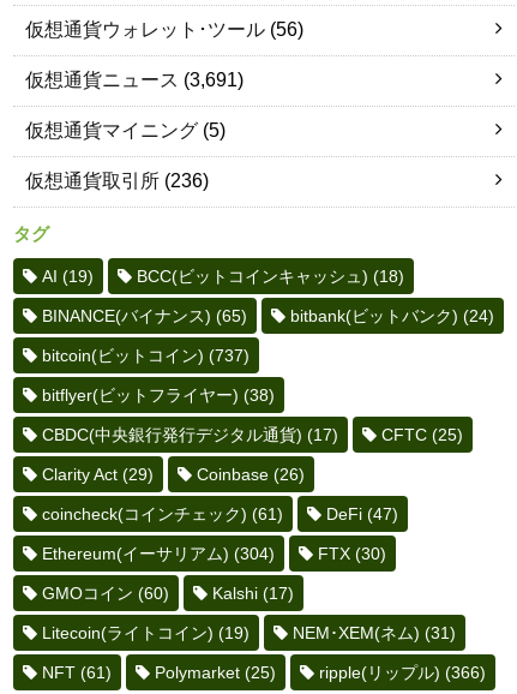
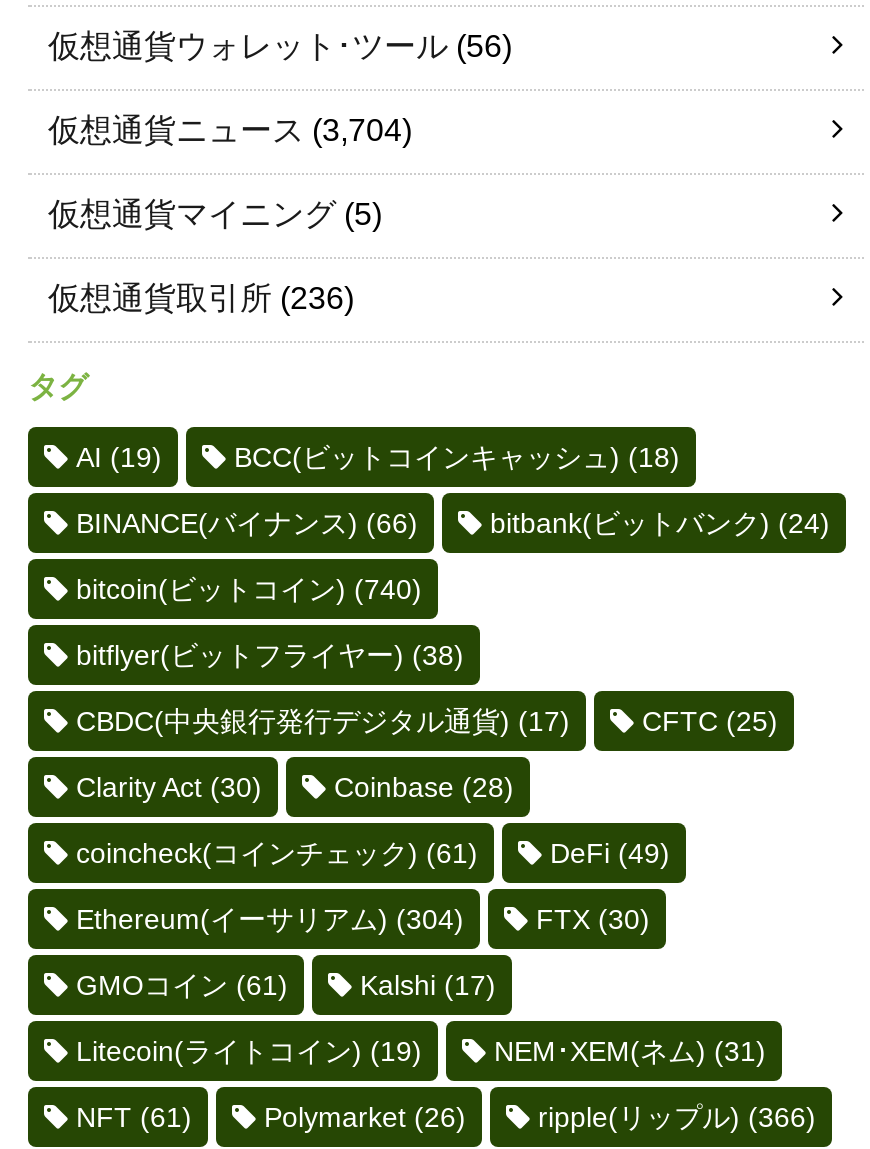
- 仮想通貨ニュース(3,691)
+ 仮想通貨ニュース(3,704)

- BINANCE(バイナンス) (65)
+ BINANCE(バイナンス) (66)

- bitcoin(ビットコイン) (737)
+ bitcoin(ビットコイン) (740)

- Clarity Act (29)
+ Clarity Act (30)

- Coinbase (26)
+ Coinbase (28)

- DeFi (47)
+ DeFi (49)

- GMOコイン(60)
+ GMOコイン(61)

- Polymarket (25)
+ Polymarket (26)
